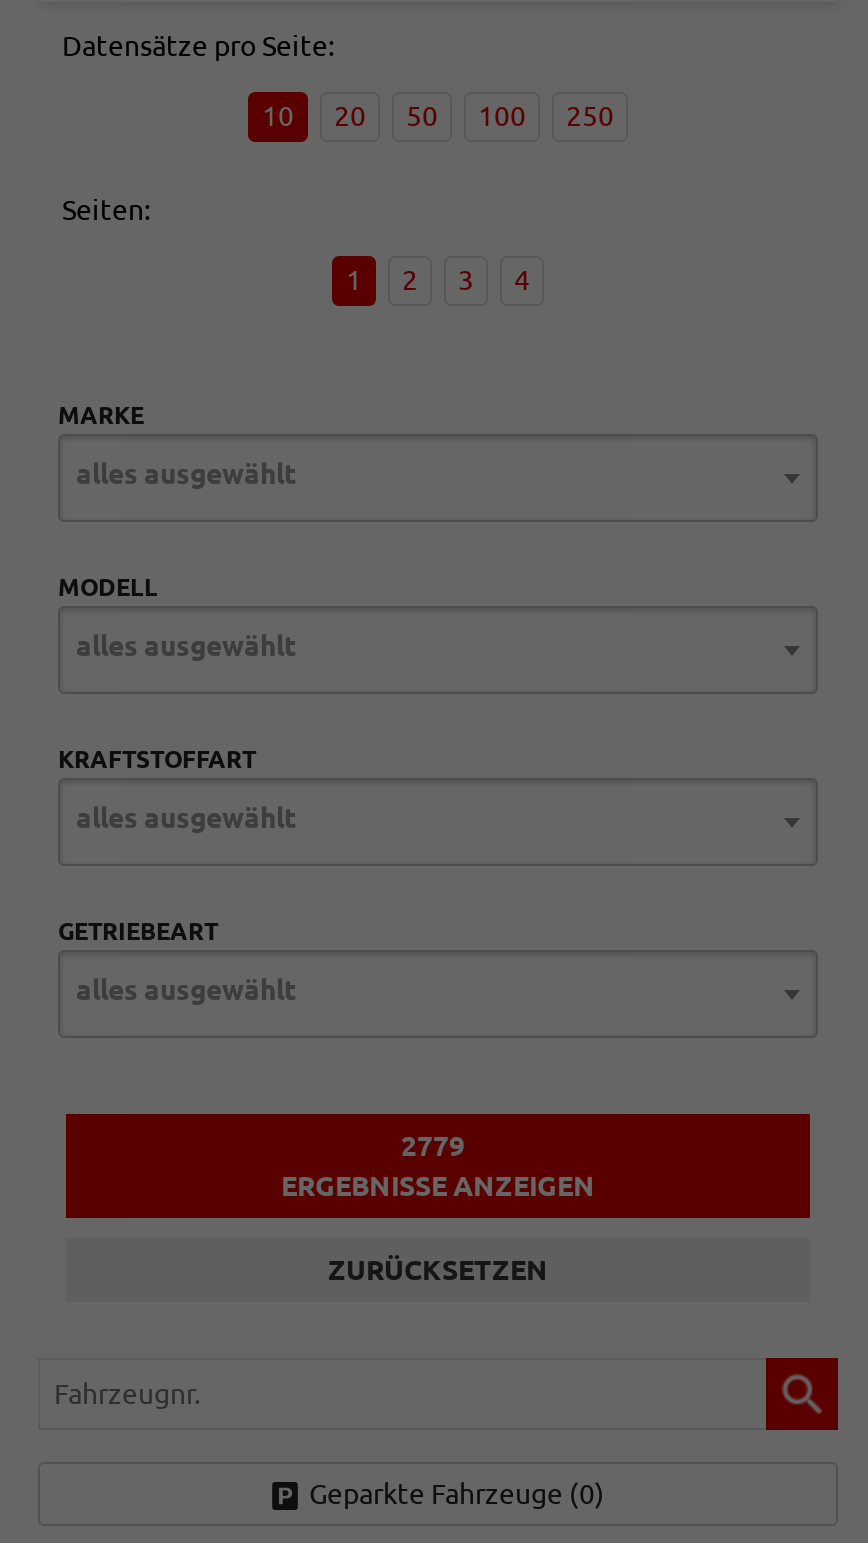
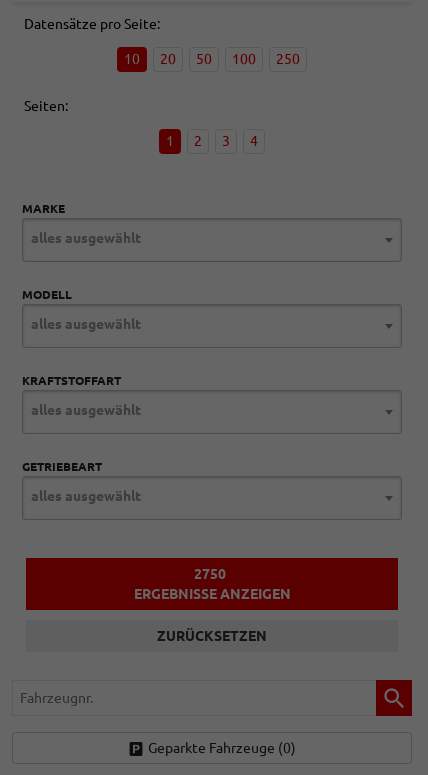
- 2779
+ 2750
